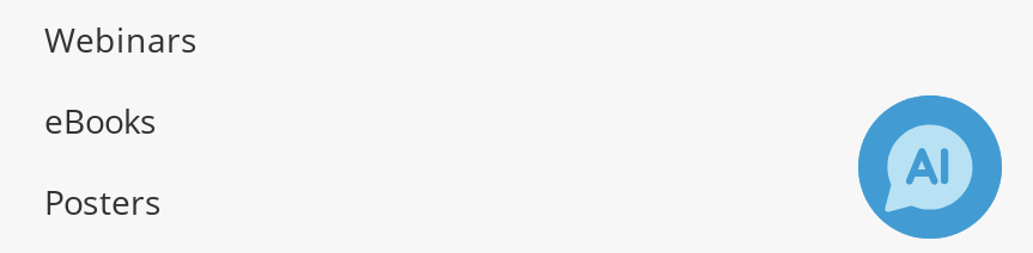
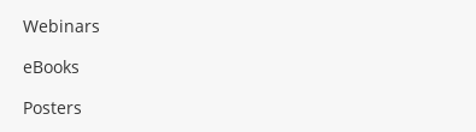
- [image]
